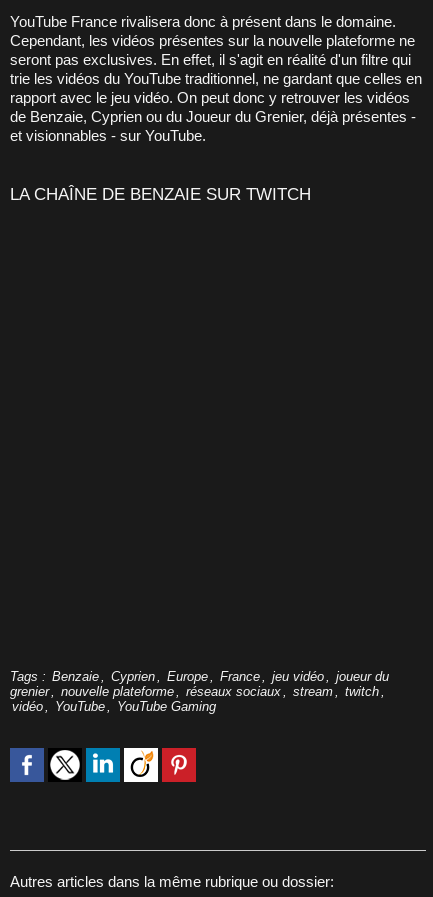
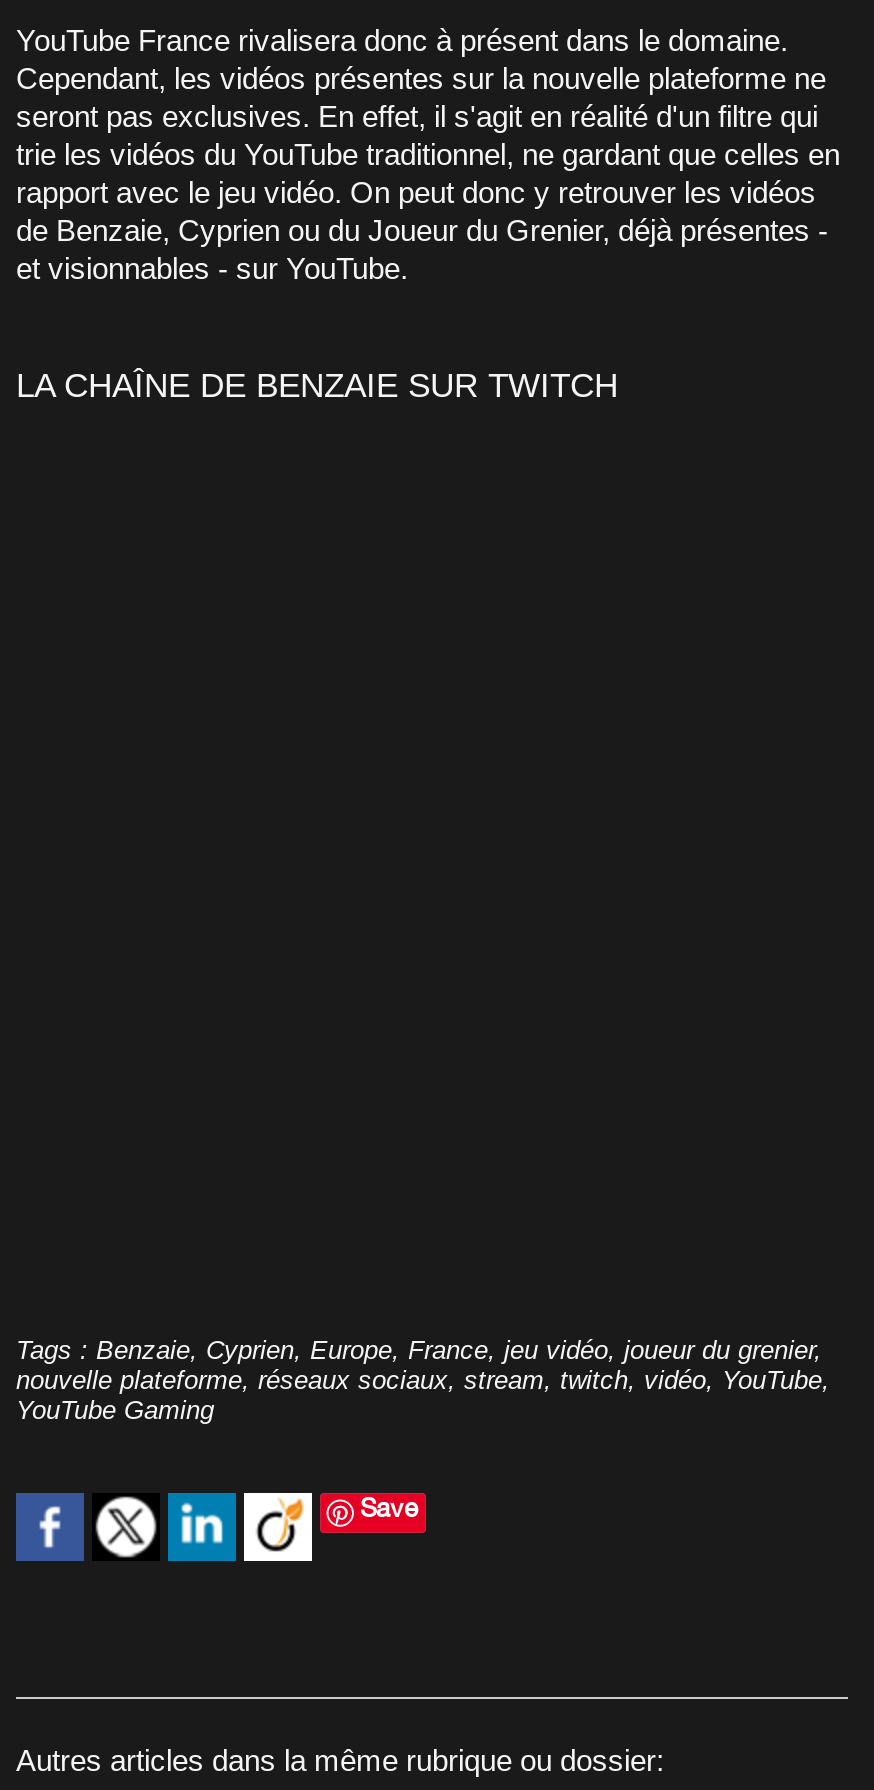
- Tags: Benzaie , Cyprien , Europe , France , jeu vidéo , joueur du
- grenier , nouvelle plateforme , réseaux sociaux , stream , twitch ,
- vidéo , YouTube , YouTube Gaming
+ Tags: Benzaie, Cyprien, Europe, France, jeu vidéo, joueur du grenier,
+ nouvelle plateforme, réseaux sociaux, stream, twitch, vidéo, YouTube,
+ YouTube Gaming
+ Save

- [image]
+ [image]
